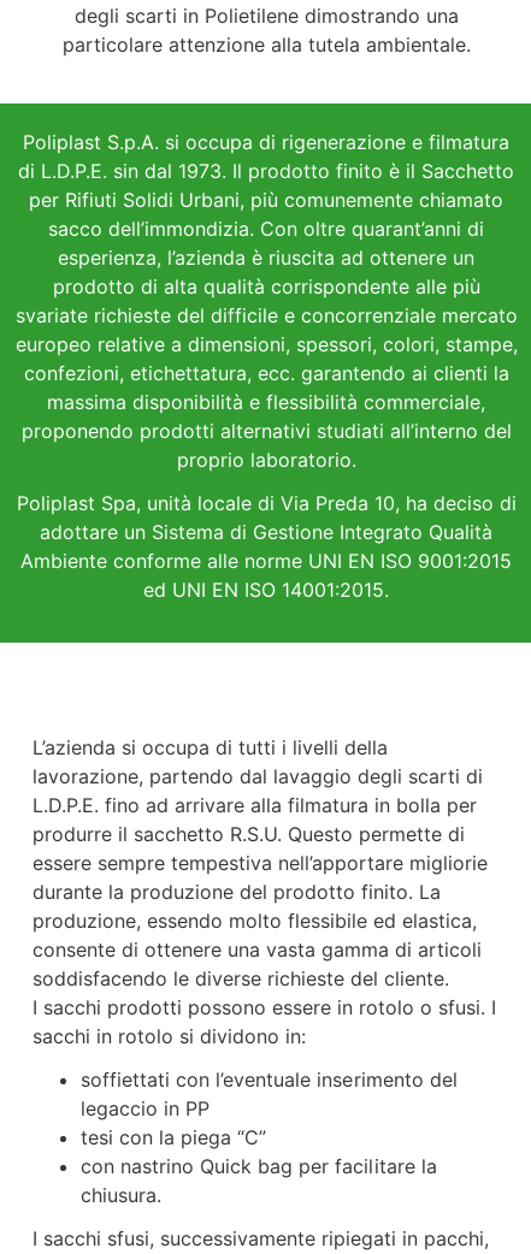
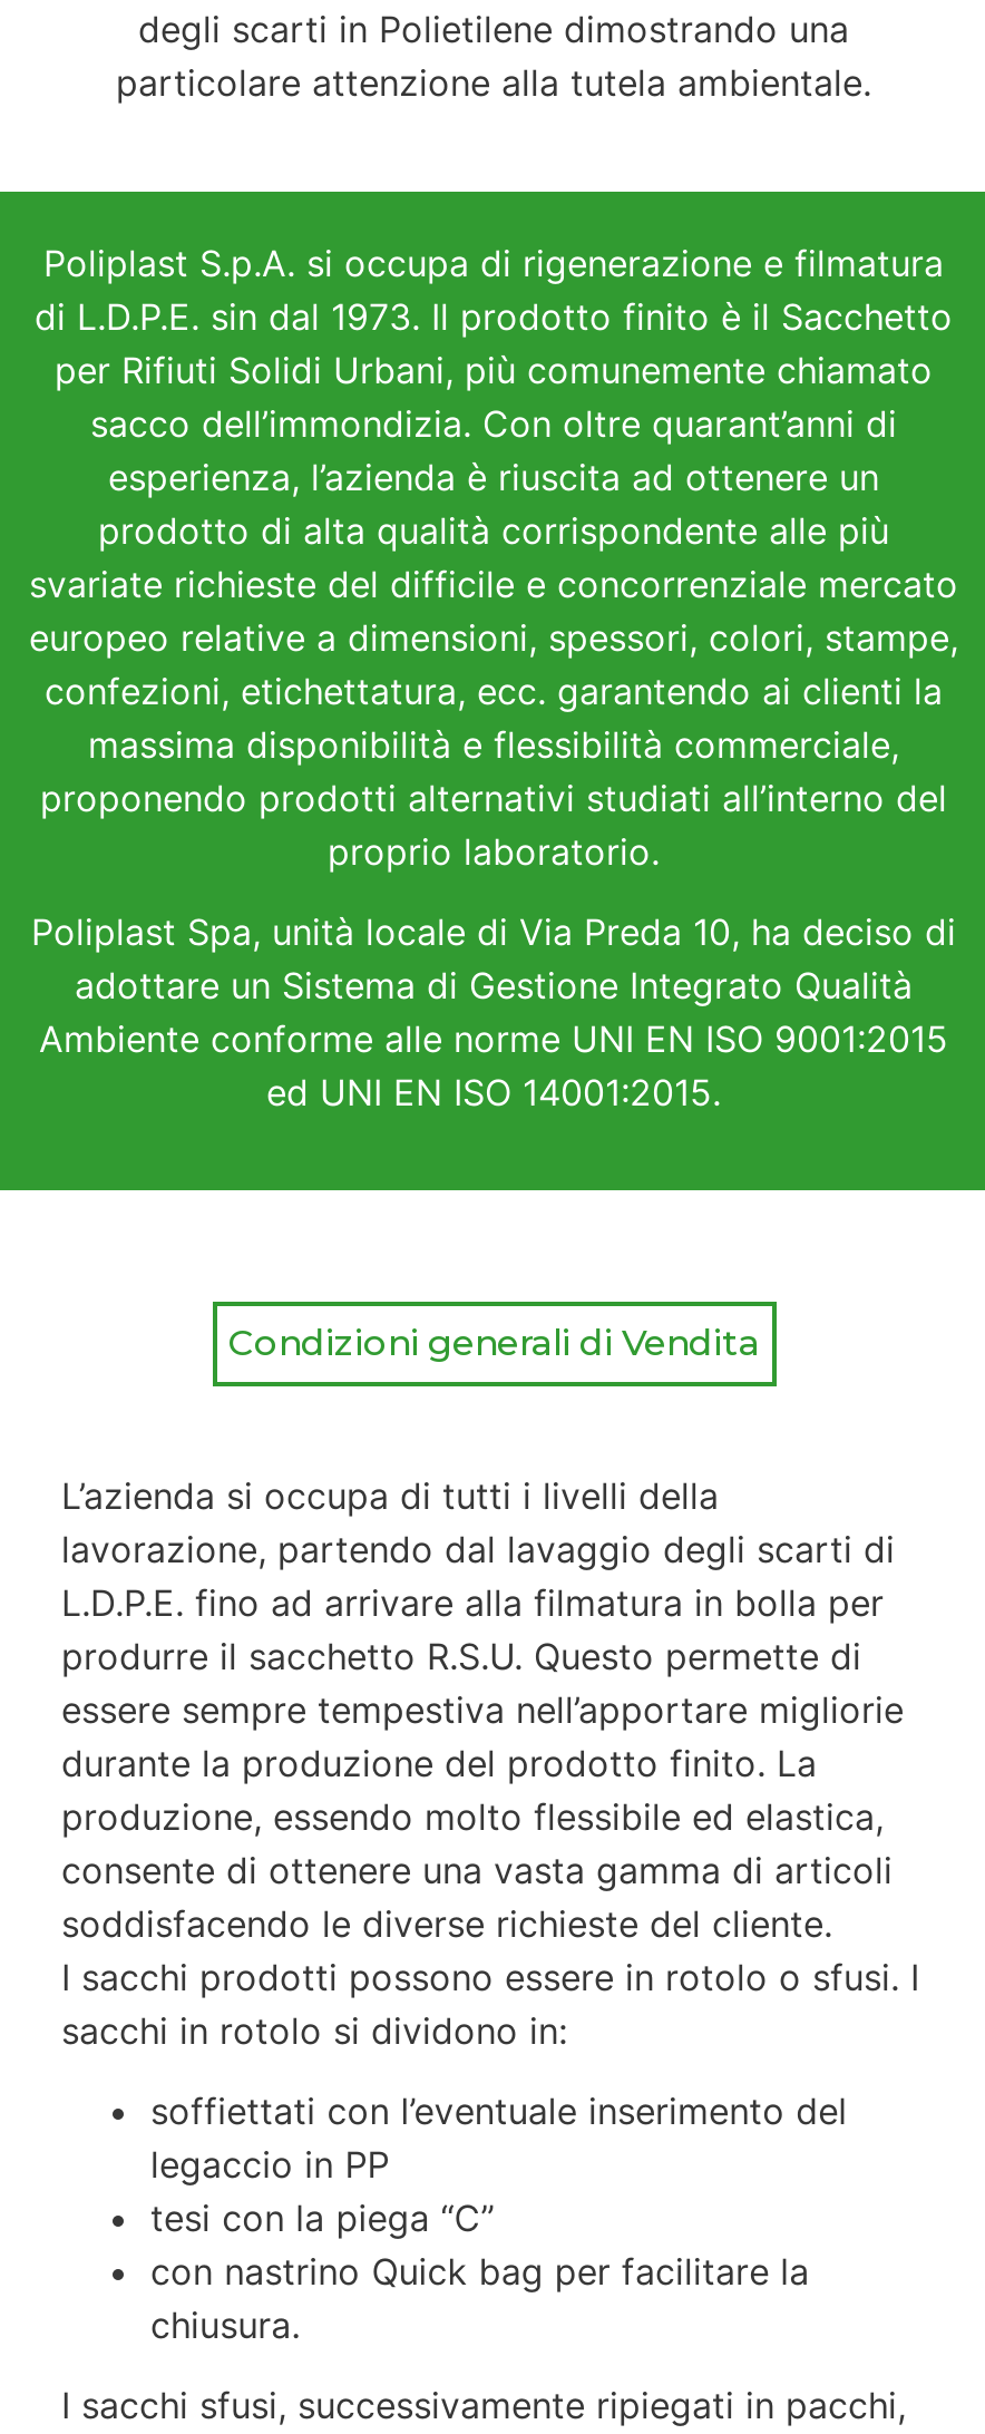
+ Condizioni generali di Vendita
